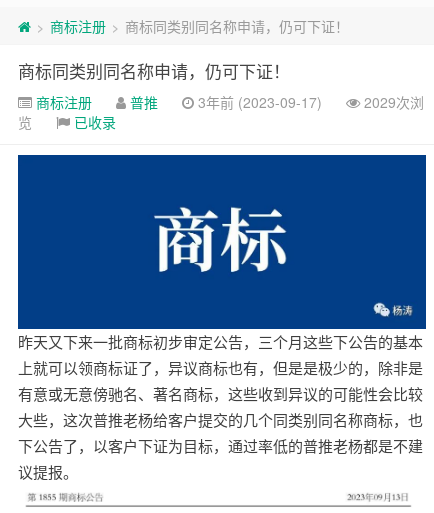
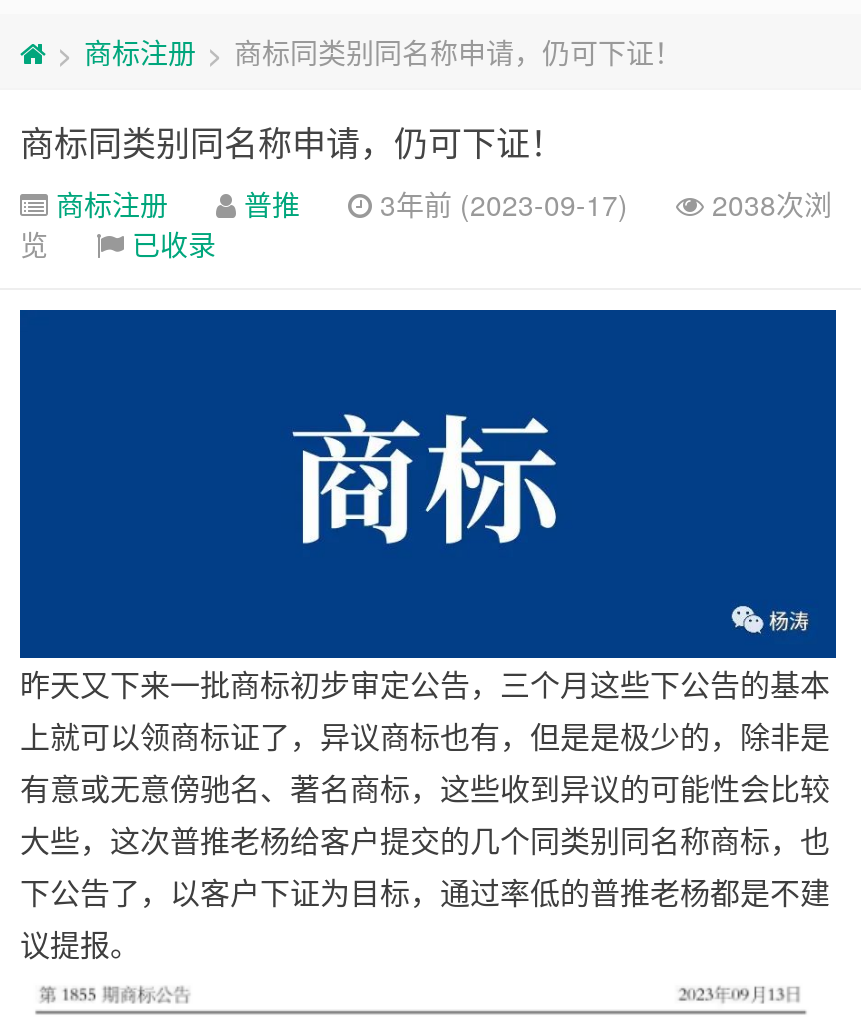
- 商标注册 普推 3年前 (2023-09-17) 2029次浏
+ 商标注册 普推 3年前 (2023-09-17) 2038次浏
